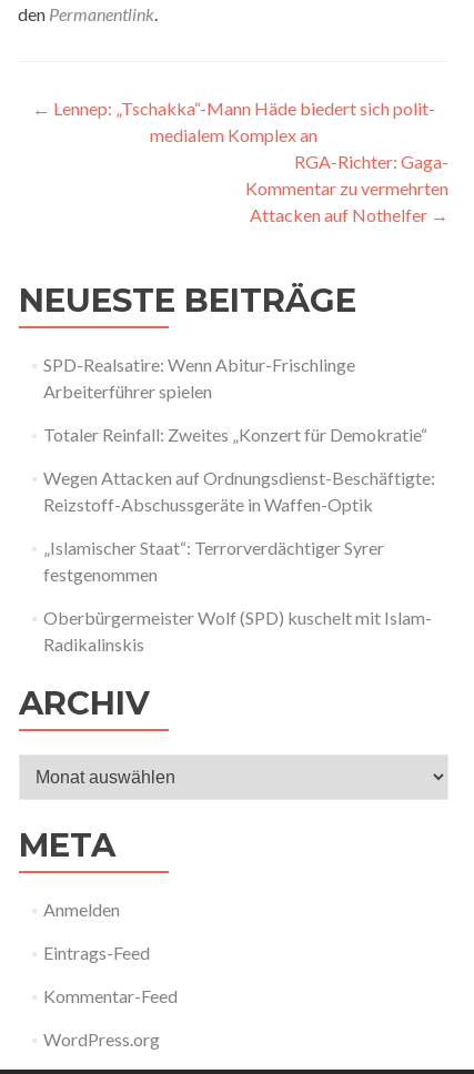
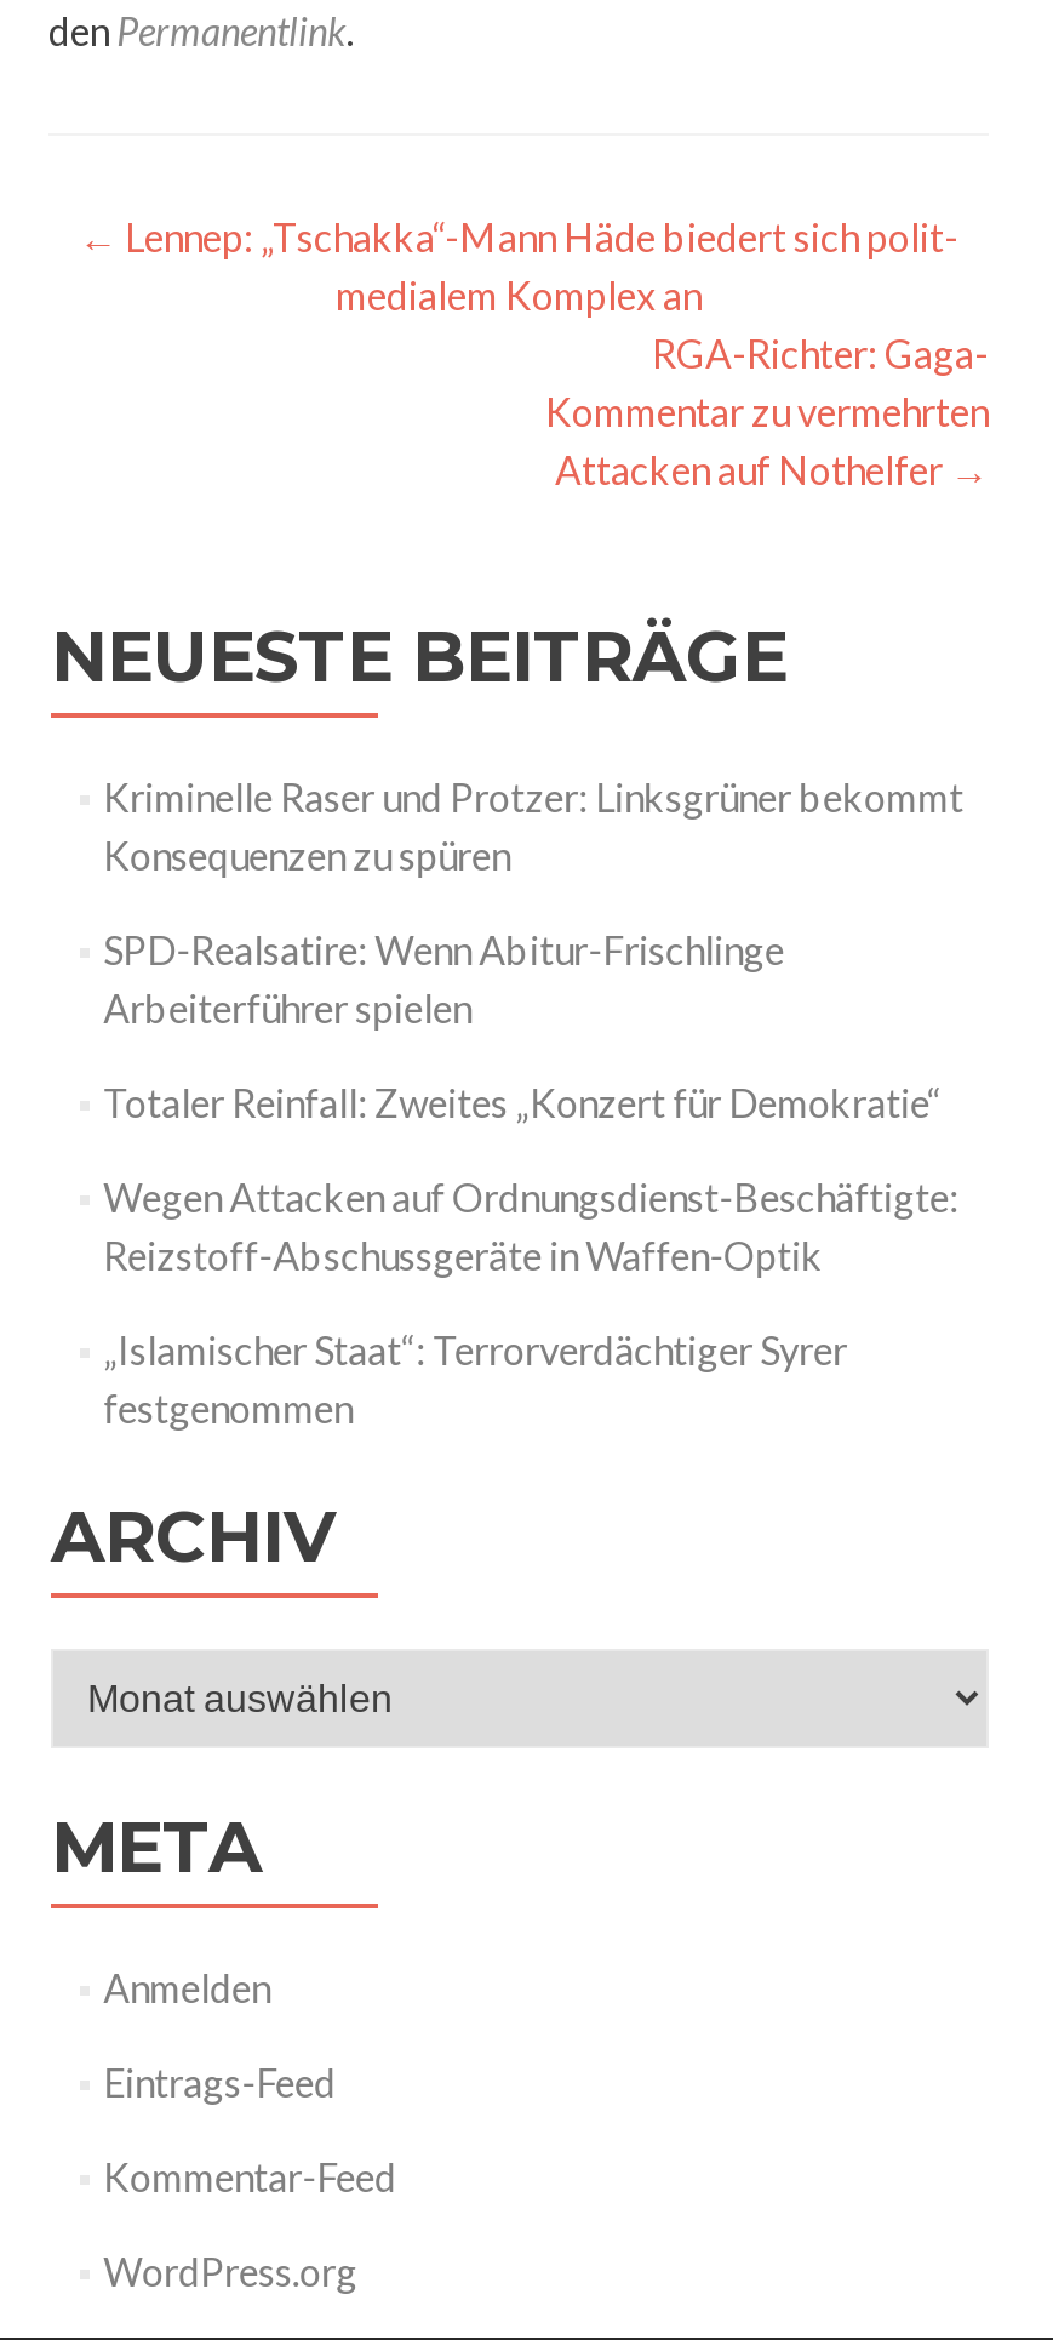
+ Kriminelle Raser und Protzer: Linksgrüner bekommt
+ Konsequenzen zu spüren

moved down: SPD-Realsatire: Wenn Abitur-Frischlinge | Arbeiterführer spielen | Totaler Reinfall: Zweites „Konzert für Demokratie“ | Wegen Attacken auf Ordnungsdienst-Beschäftigte: | Reizstoff-Abschussgeräte in Waffen-Optik | „Islamischer Staat“: Terrorverdächtiger Syrer | festgenommen

- Oberbürgermeister Wolf (SPD) kuschelt mit Islam-
- Radikalinskis
